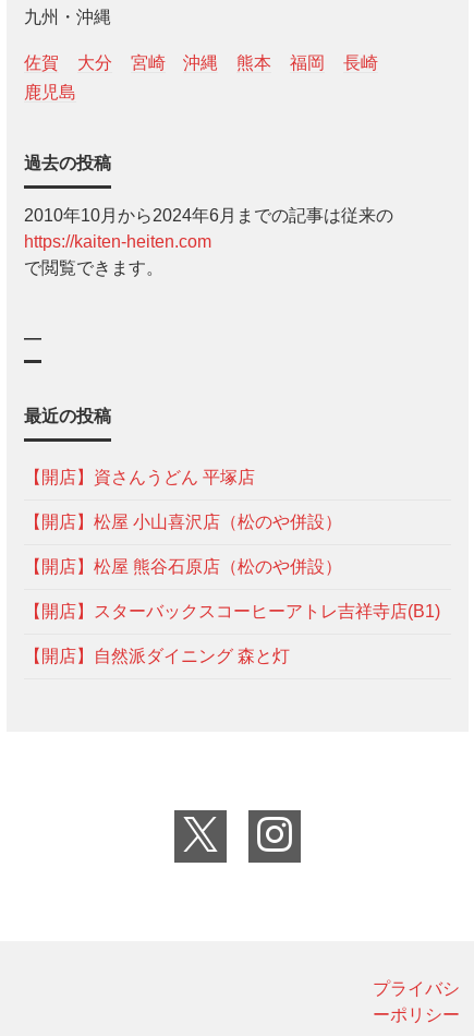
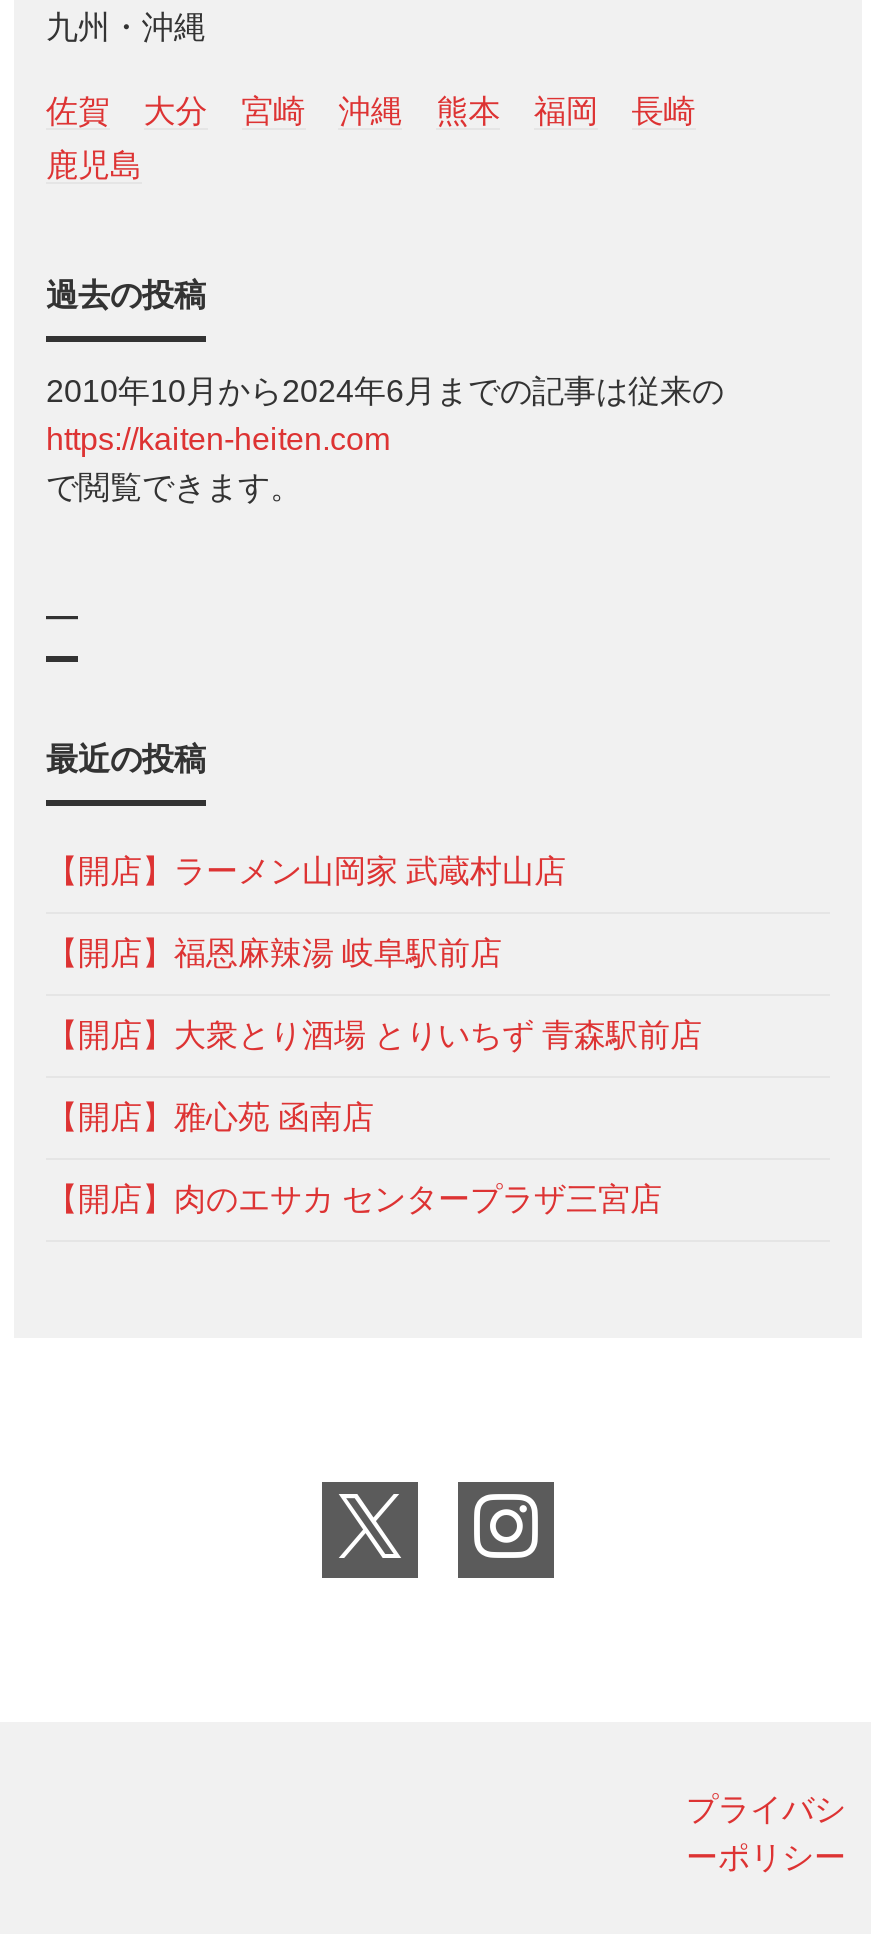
- 【開店】資さんうどん 平塚店
+ 【開店】ラーメン山岡家 武蔵村山店

- 【開店】松屋 小山喜沢店（松のや併設）
+ 【開店】福恩麻辣湯 岐阜駅前店

- 【開店】松屋 熊谷石原店（松のや併設）
+ 【開店】大衆とり酒場 とりいちず 青森駅前店

- 【開店】スターバックスコーヒーアトレ吉祥寺店(B1)
+ 【開店】雅心苑 函南店

- 【開店】自然派ダイニング 森と灯
+ 【開店】肉のエサカ センタープラザ三宮店
